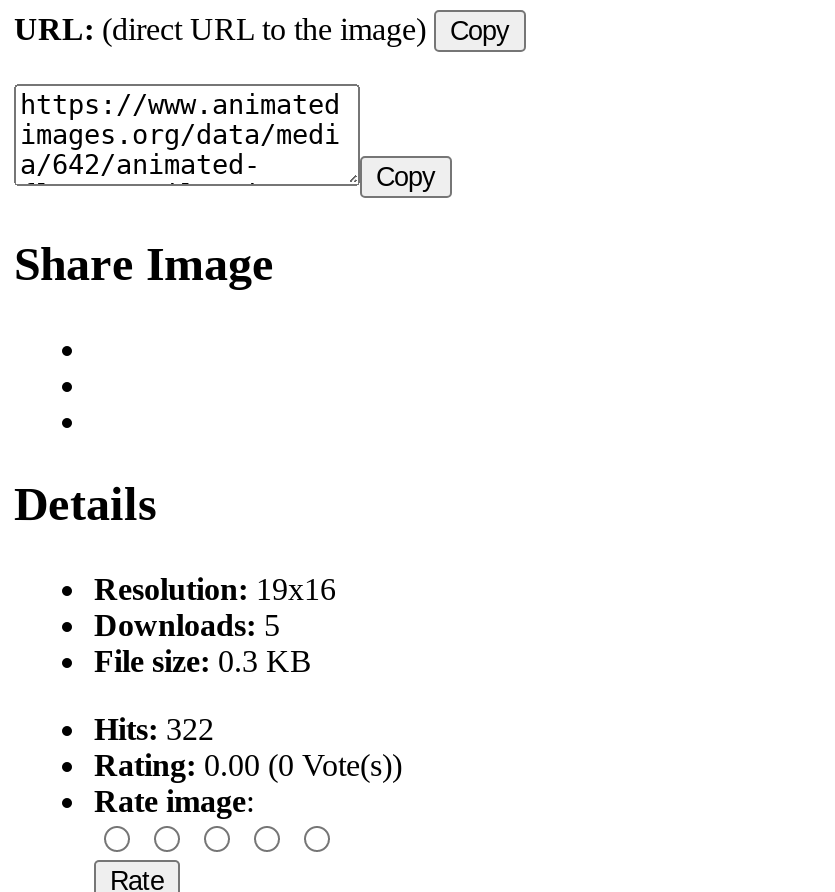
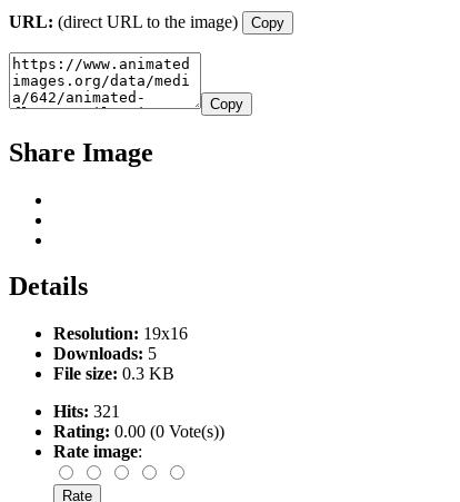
- Hits: 322
+ Hits: 321
